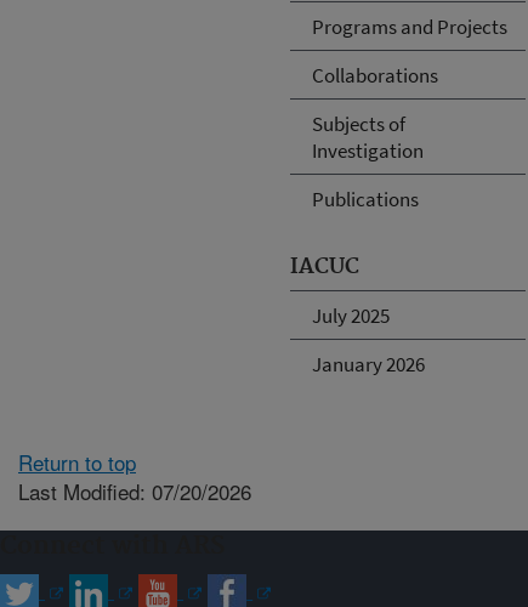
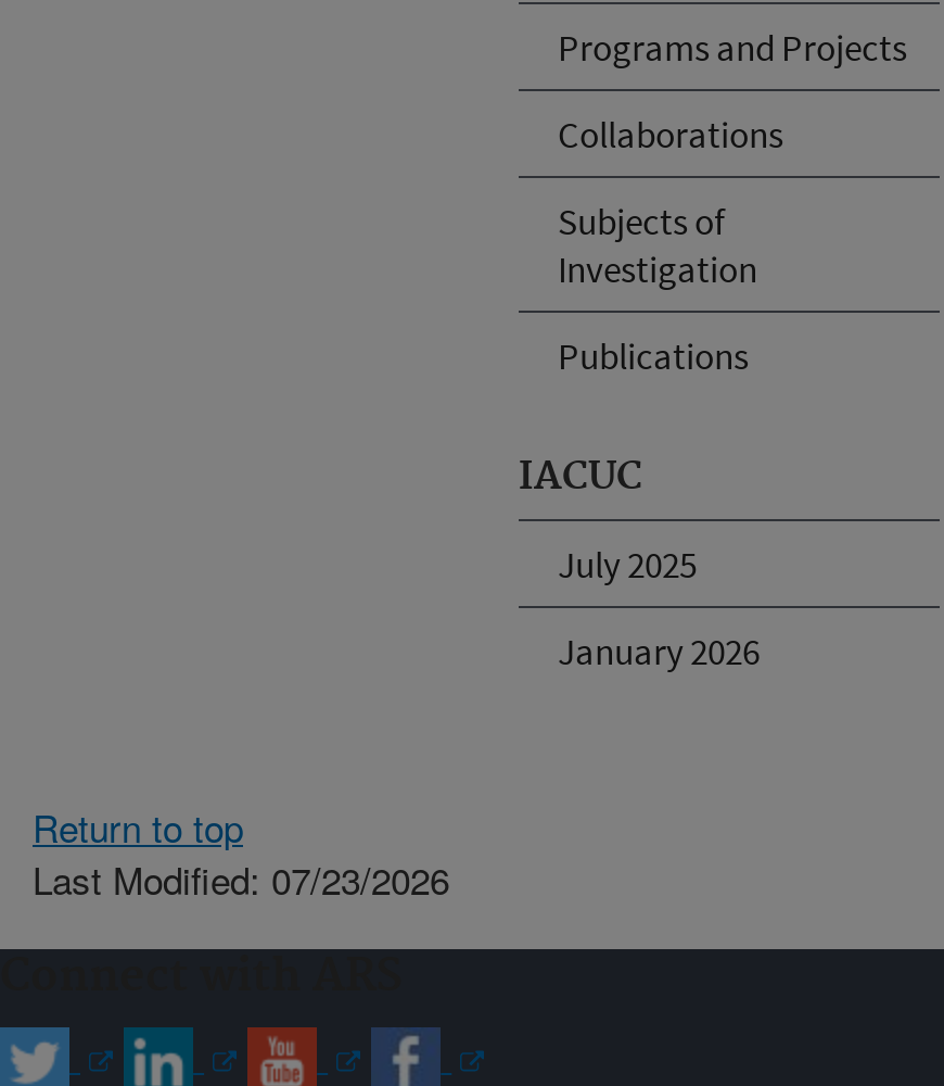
- Last Modified: 07/20/2026
+ Last Modified: 07/23/2026
